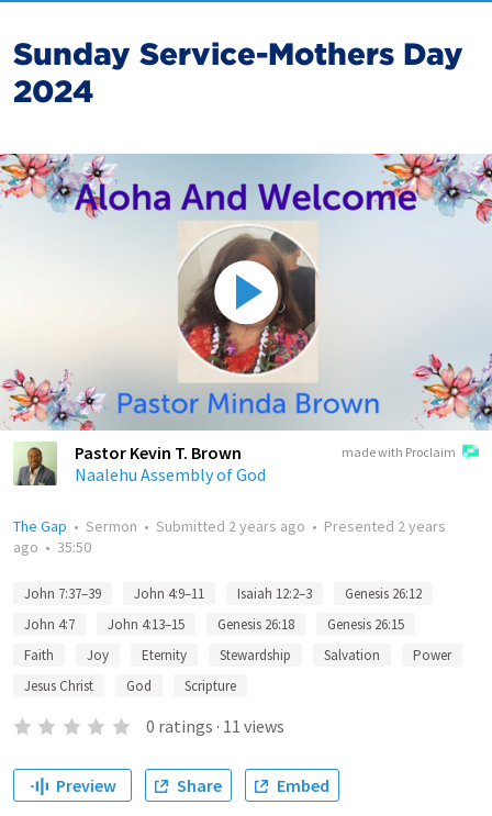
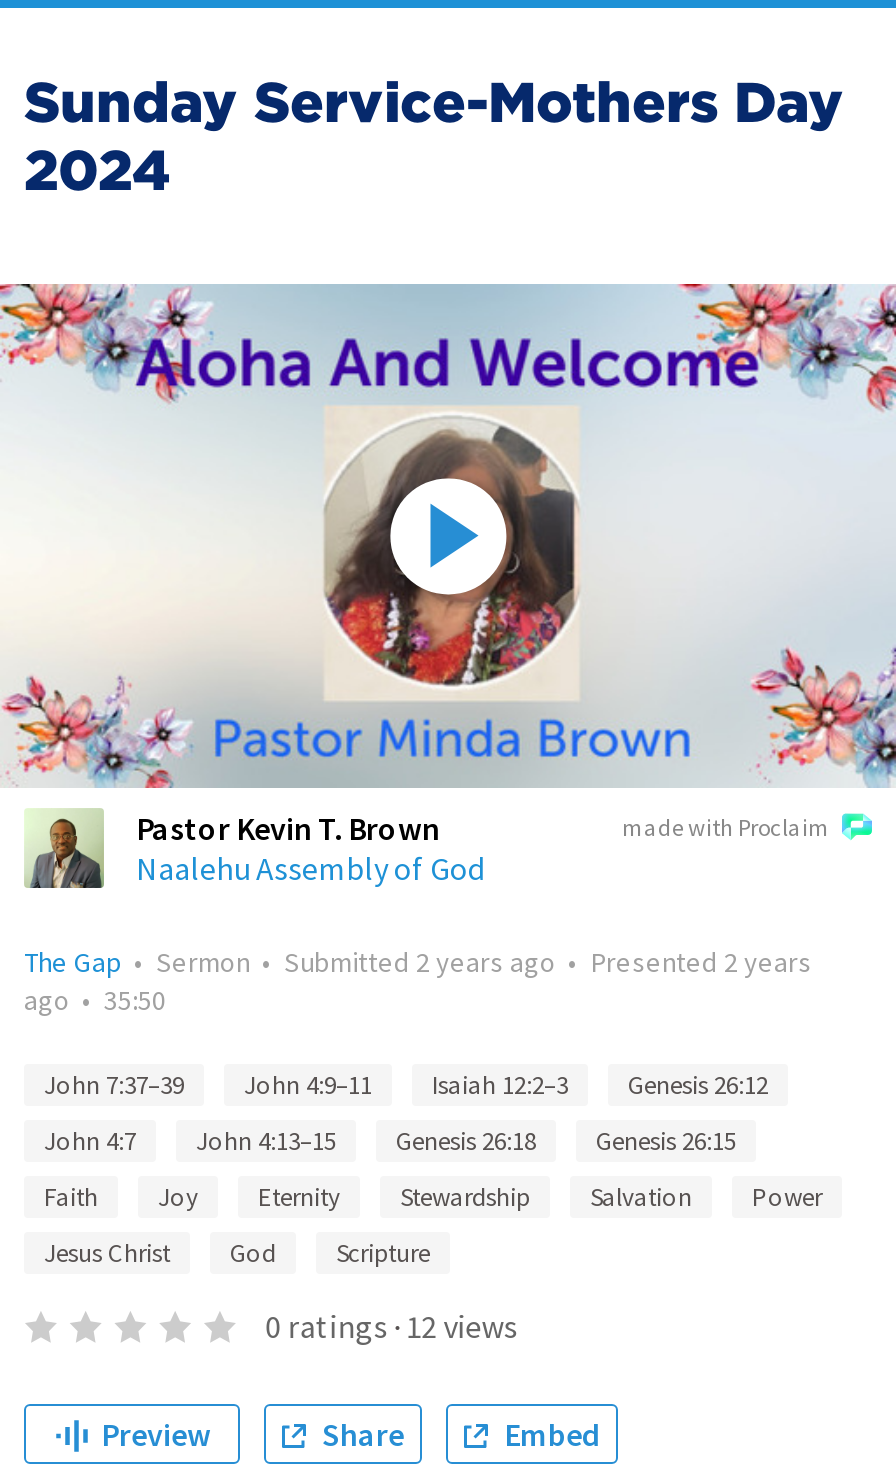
- 0 ratings · 11 views
+ 0 ratings · 12 views
